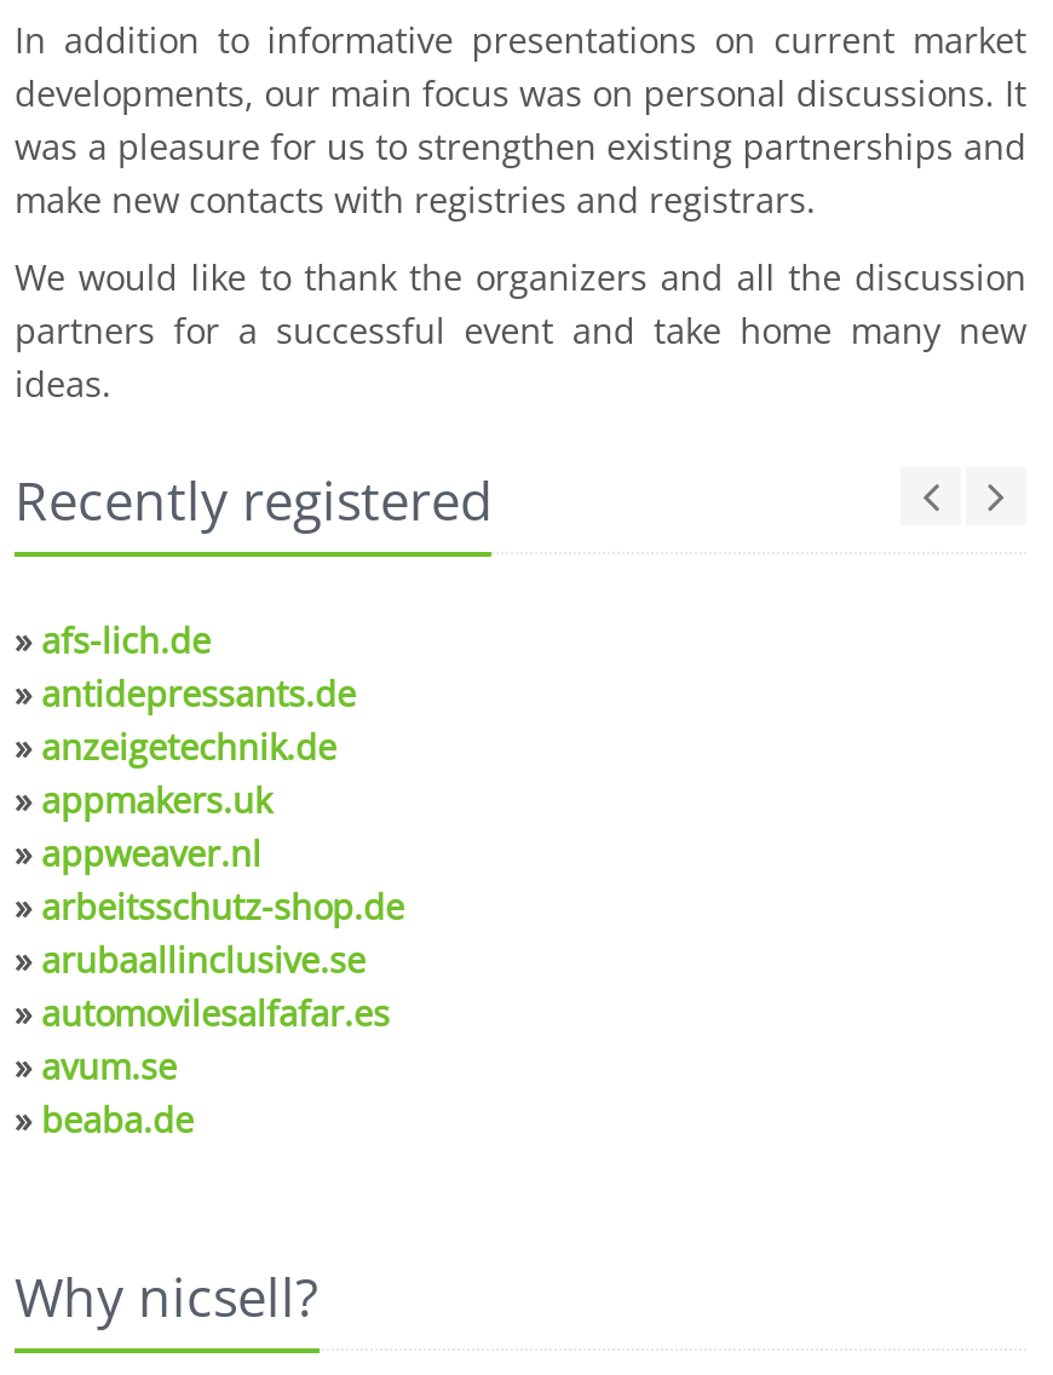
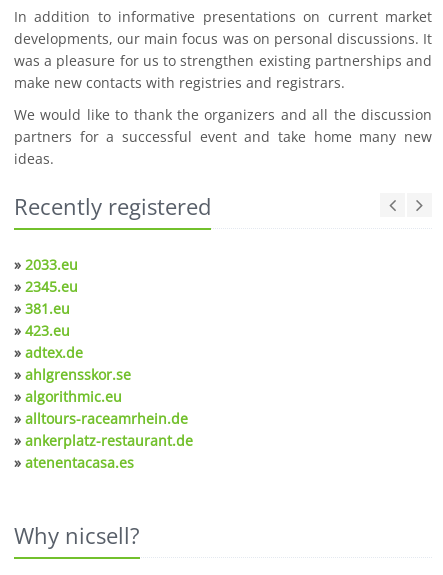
- » afs-lich.de
- » antidepressants.de
- » anzeigetechnik.de
- » appmakers.uk
- » appweaver.nl
- » arbeitsschutz-shop.de
- » arubaallinclusive.se
- » automovilesalfafar.es
- » avum.se
- » beaba.de
+ » 2033.eu
+ » 2345.eu
+ » 381.eu
+ » 423.eu
+ » adtex.de
+ » ahlgrensskor.se
+ » algorithmic.eu
+ » alltours-raceamrhein.de
+ » ankerplatz-restaurant.de
+ » atenentacasa.es
